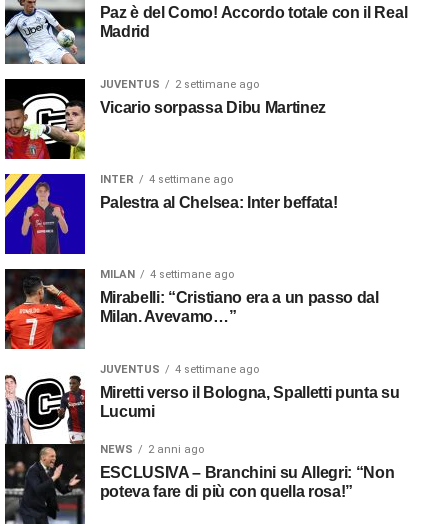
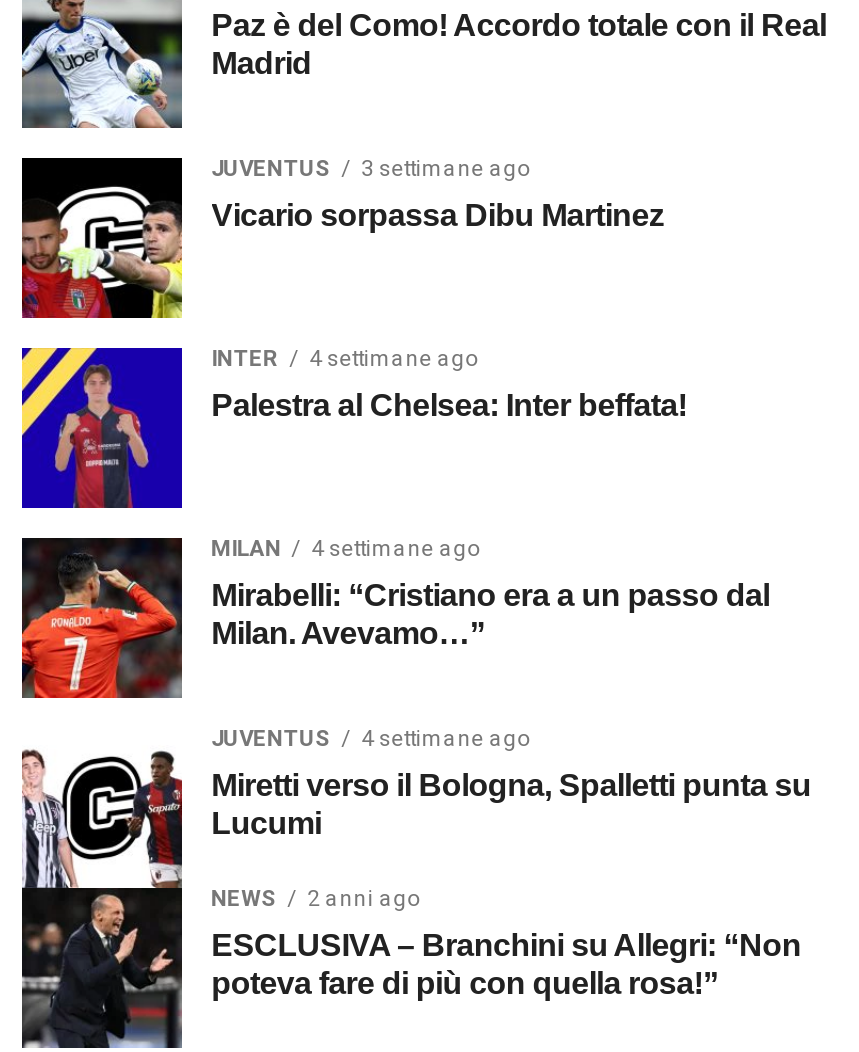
- 2 settimane ago
+ 3 settimane ago
